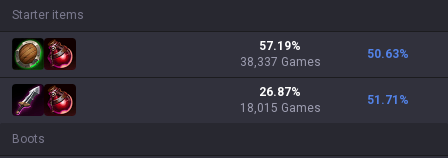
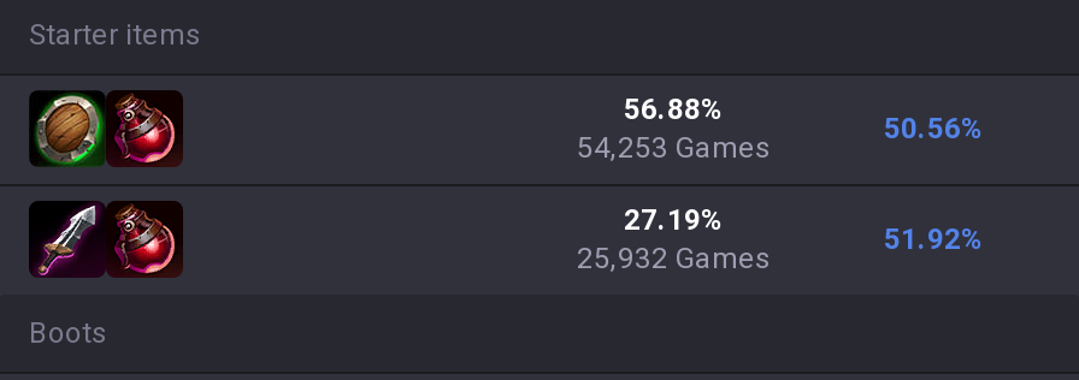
- 57.19%
+ 56.88%

- 50.63%
+ 50.56%

- 38,337 Games
+ 54,253 Games

- 26.87%
+ 27.19%

- 51.71%
+ 51.92%

- 18,015 Games
+ 25,932 Games
